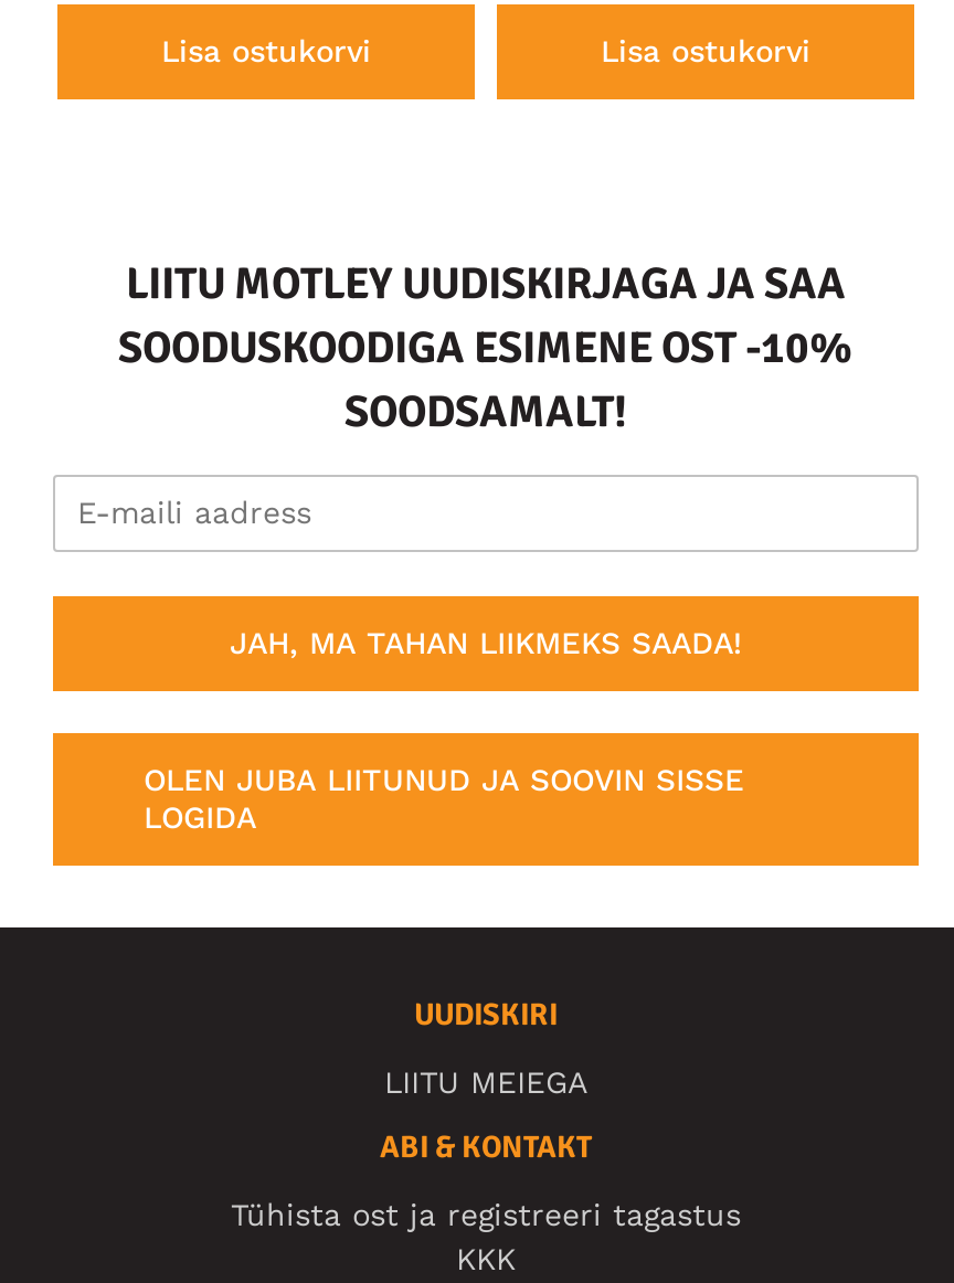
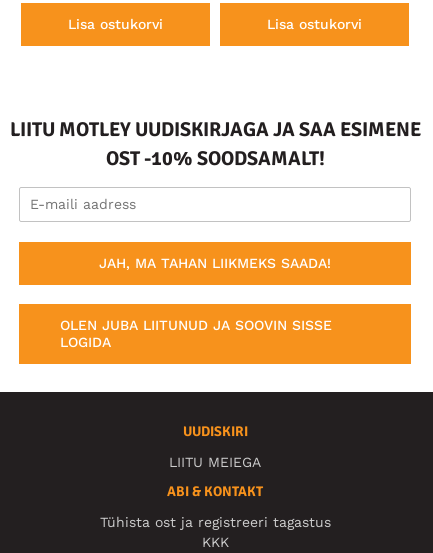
- LIITU MOTLEY UUDISKIRJAGA JA SAA
- SOODUSKOODIGA ESIMENE OST -10%
- SOODSAMALT!
+ LIITU MOTLEY UUDISKIRJAGA JA SAA ESIMENE
+ OST -10% SOODSAMALT!
